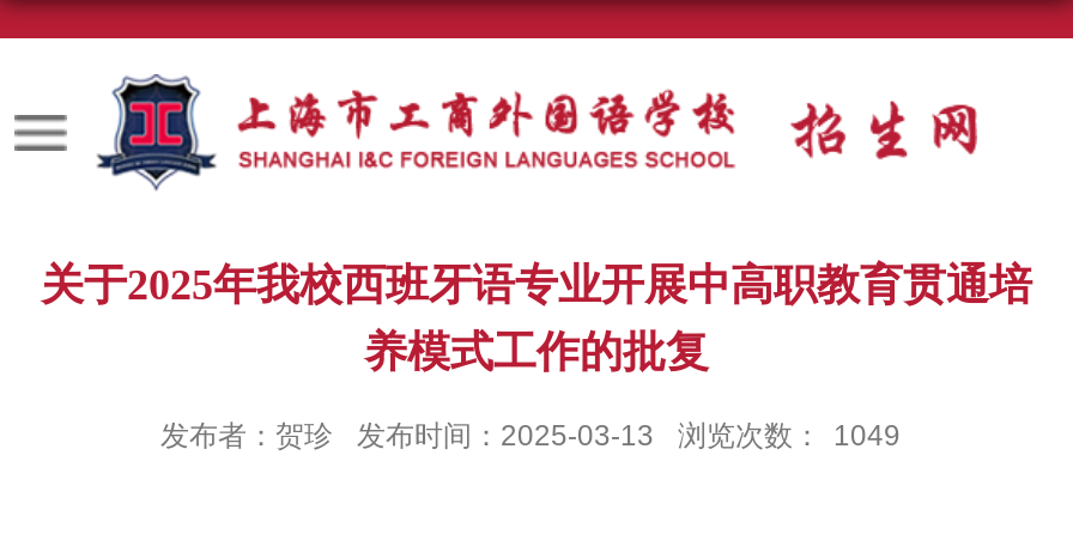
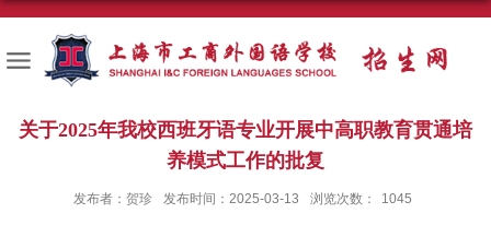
- 发布者：贺珍 发布时间：2025-03-13 浏览次数： 1049
+ 发布者：贺珍 发布时间：2025-03-13 浏览次数： 1045
